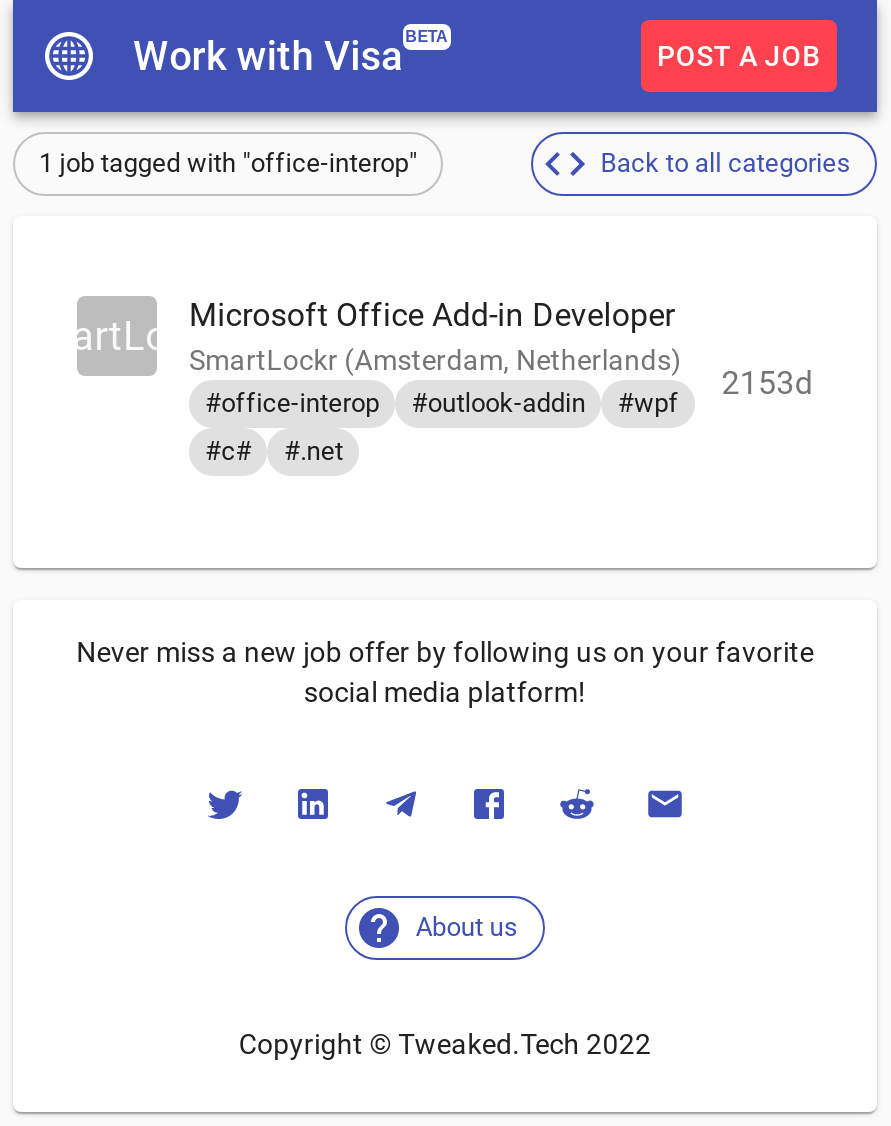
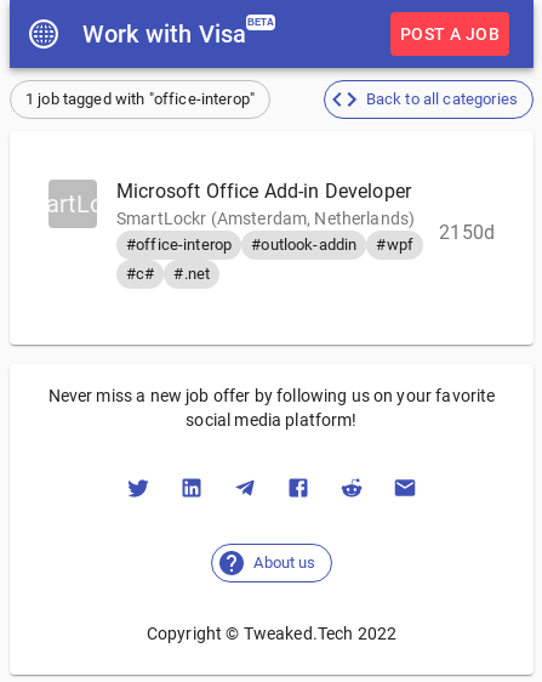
- 2153d
+ 2150d
